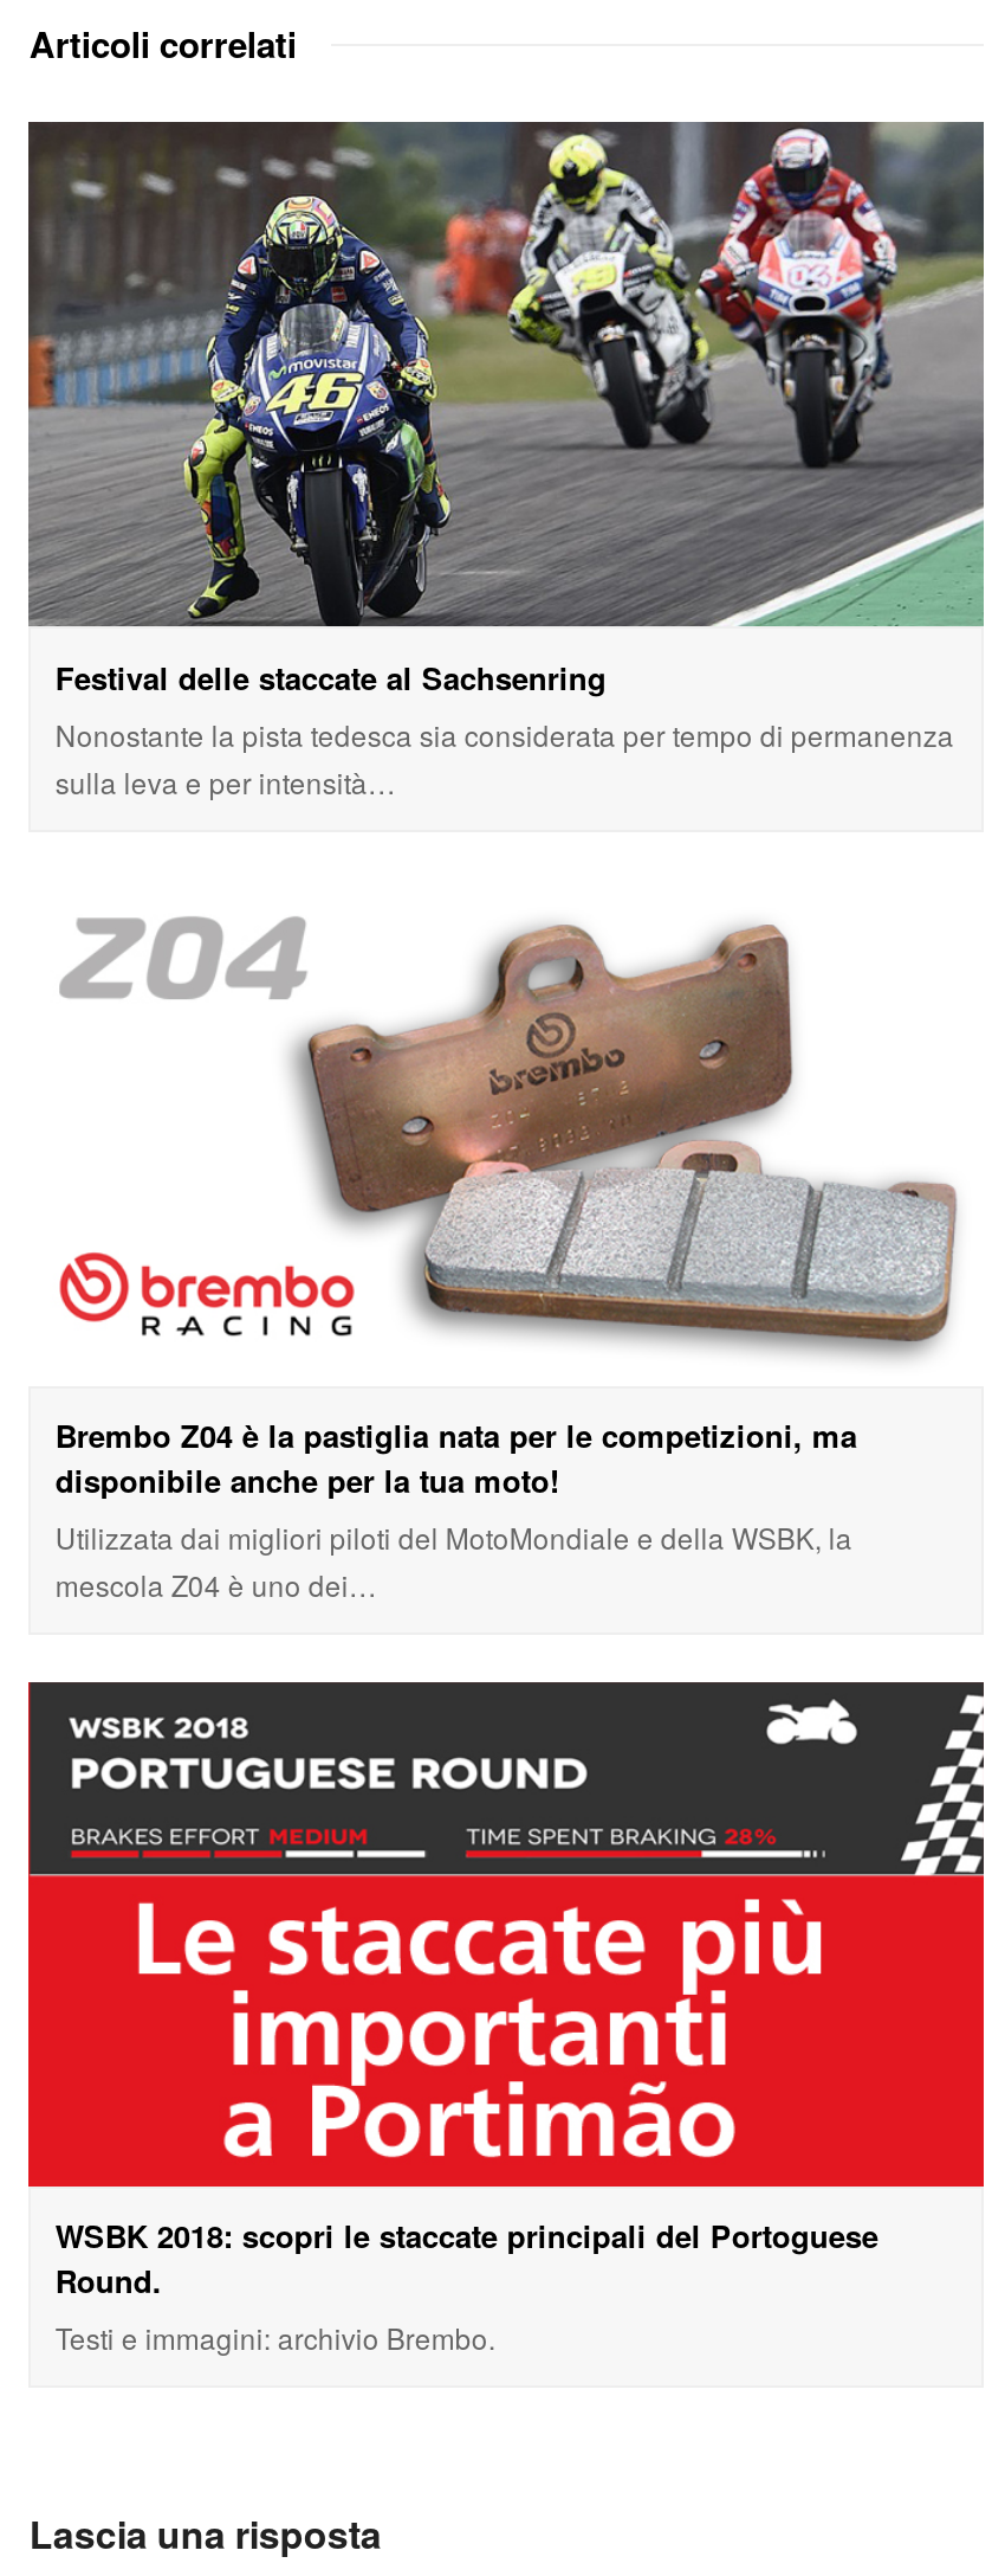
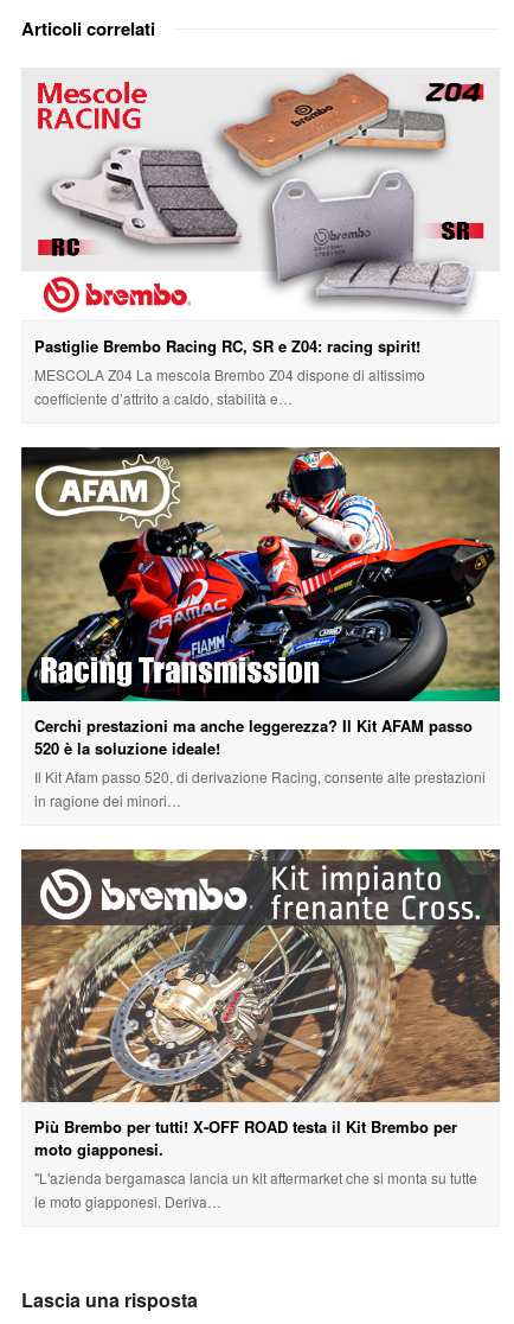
- [image]
- Festival delle staccate al Sachsenring
- Nonostante la pista tedesca sia considerata per tempo di permanenza
- sulla leva e per intensità…
+ [image]
+ Pastiglie Brembo Racing RC, SR e Z04: racing spirit!
+ MESCOLA Z04 La mescola Brembo Z04 dispone di altissimo
+ coefficiente d’attrito a caldo, stabilità e…

- [image]
- Brembo Z04 è la pastiglia nata per le competizioni, ma
- disponibile anche per la tua moto!
- Utilizzata dai migliori piloti del MotoMondiale e della WSBK, la
- mescola Z04 è uno dei…
+ [image]
+ Cerchi prestazioni ma anche leggerezza? Il Kit AFAM passo
+ 520 è la soluzione ideale!
+ Il Kit Afam passo 520, di derivazione Racing, consente alte prestazioni
+ in ragione dei minori…

- [image]
- WSBK 2018: scopri le staccate principali del Portoguese
- Round.
- Testi e immagini: archivio Brembo.
+ [image]
+ Più Brembo per tutti! X-OFF ROAD testa il Kit Brembo per
+ moto giapponesi.
+ "L'azienda bergamasca lancia un kit aftermarket che si monta su tutte
+ le moto giapponesi. Deriva…
